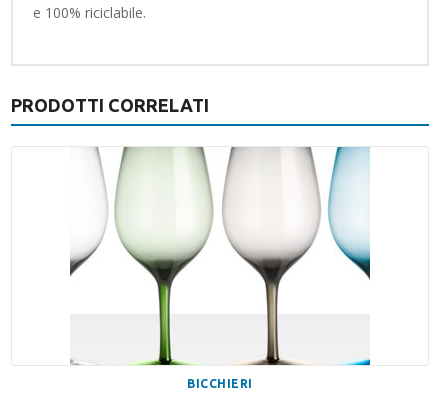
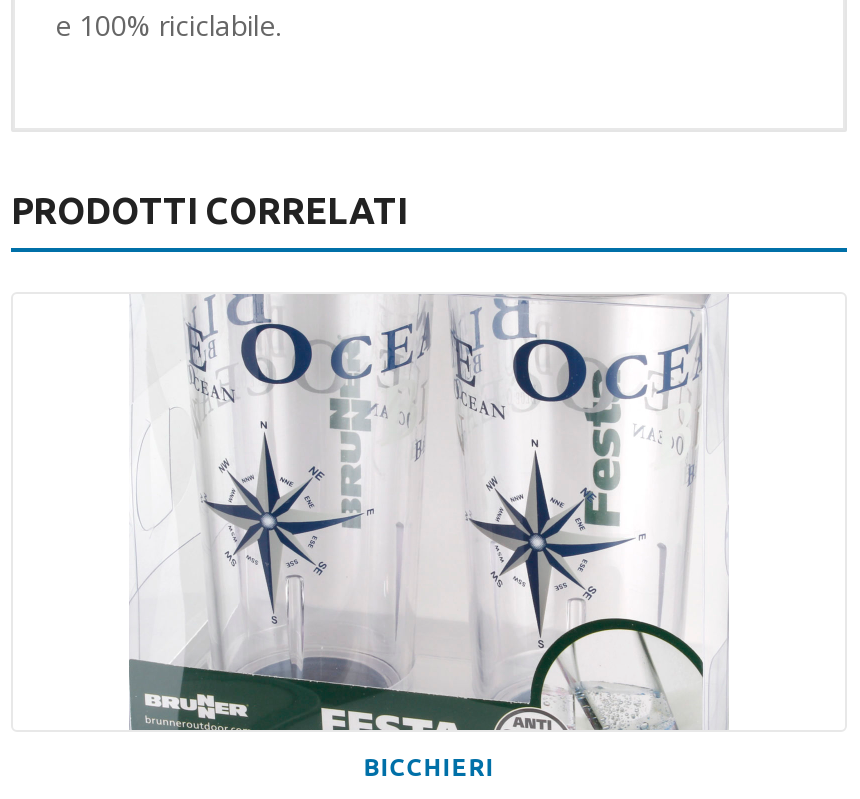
- [image]
+ [image]
